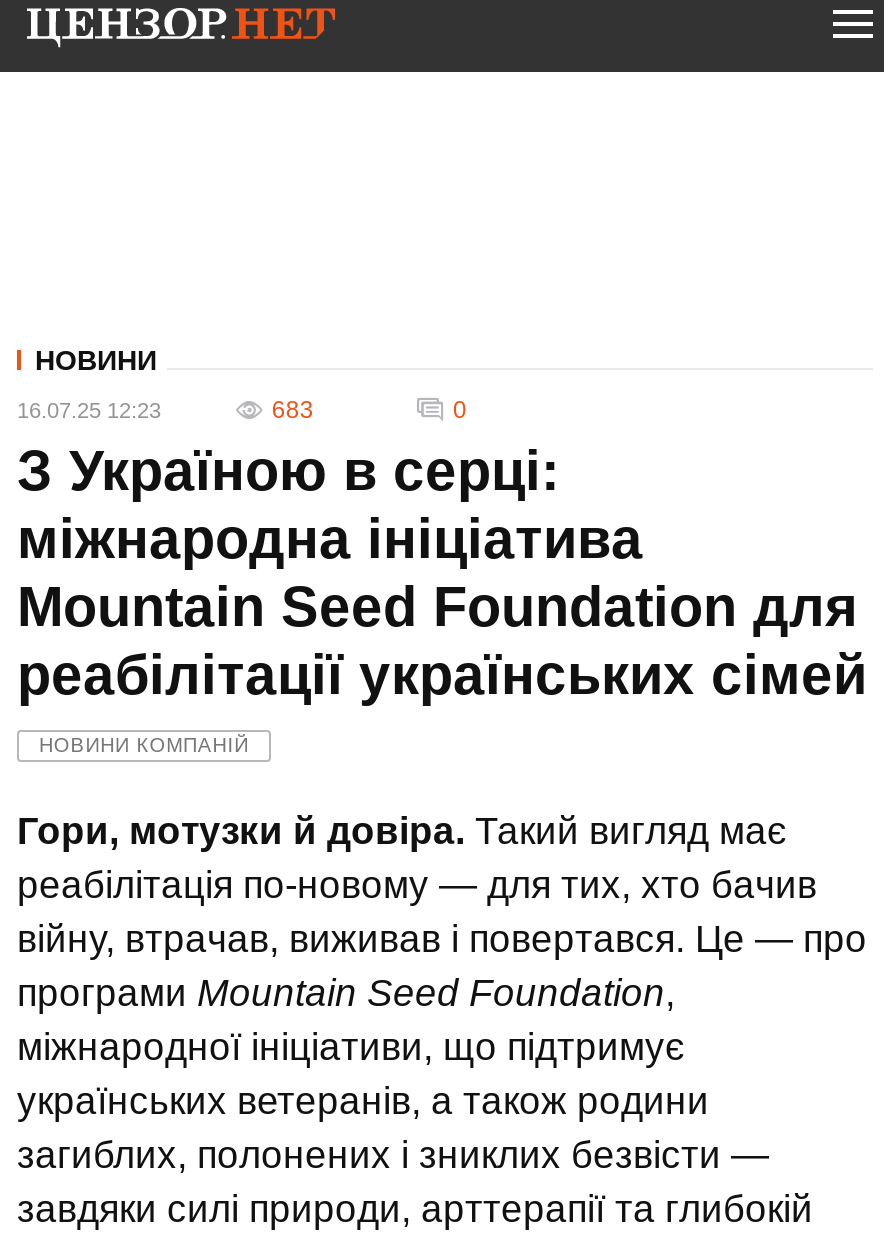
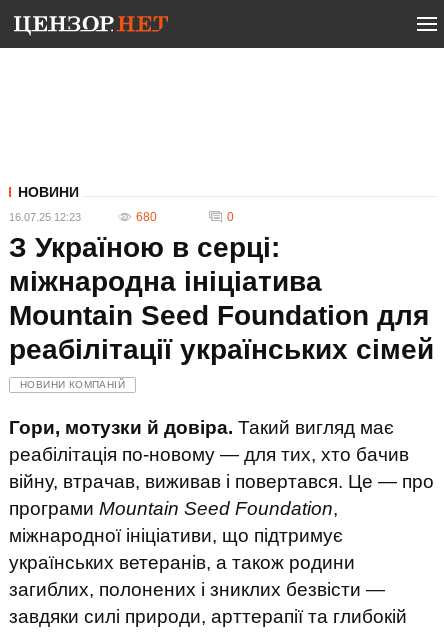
- 683
+ 680
